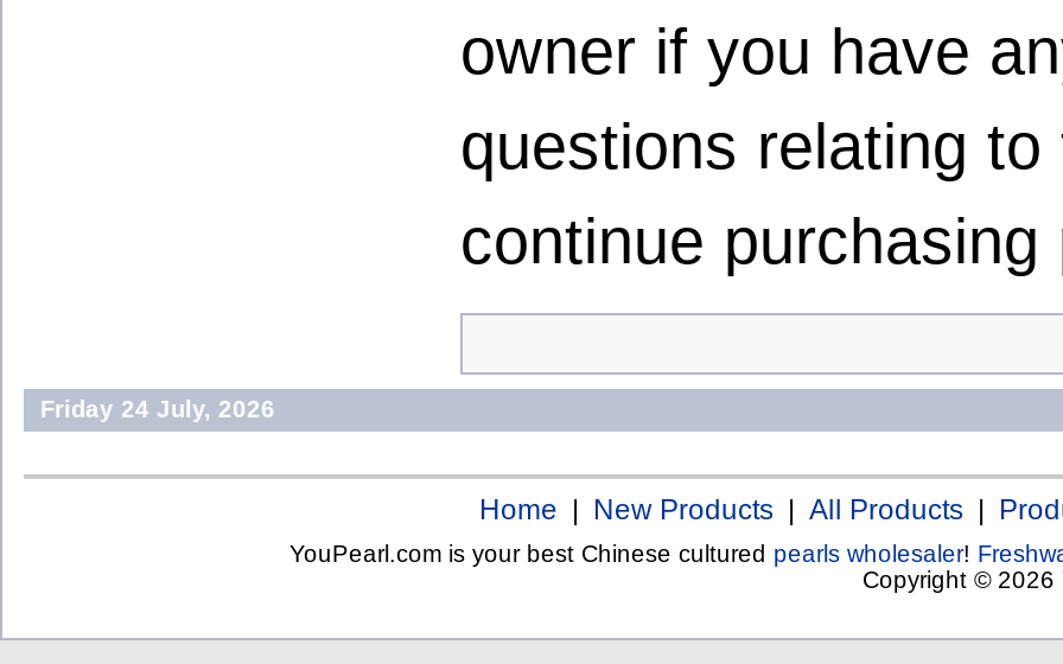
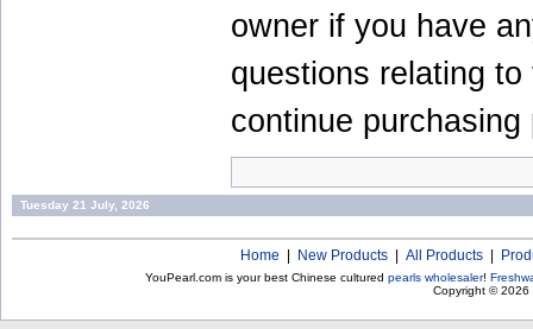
- Friday 24 July, 2026
+ Tuesday 21 July, 2026
